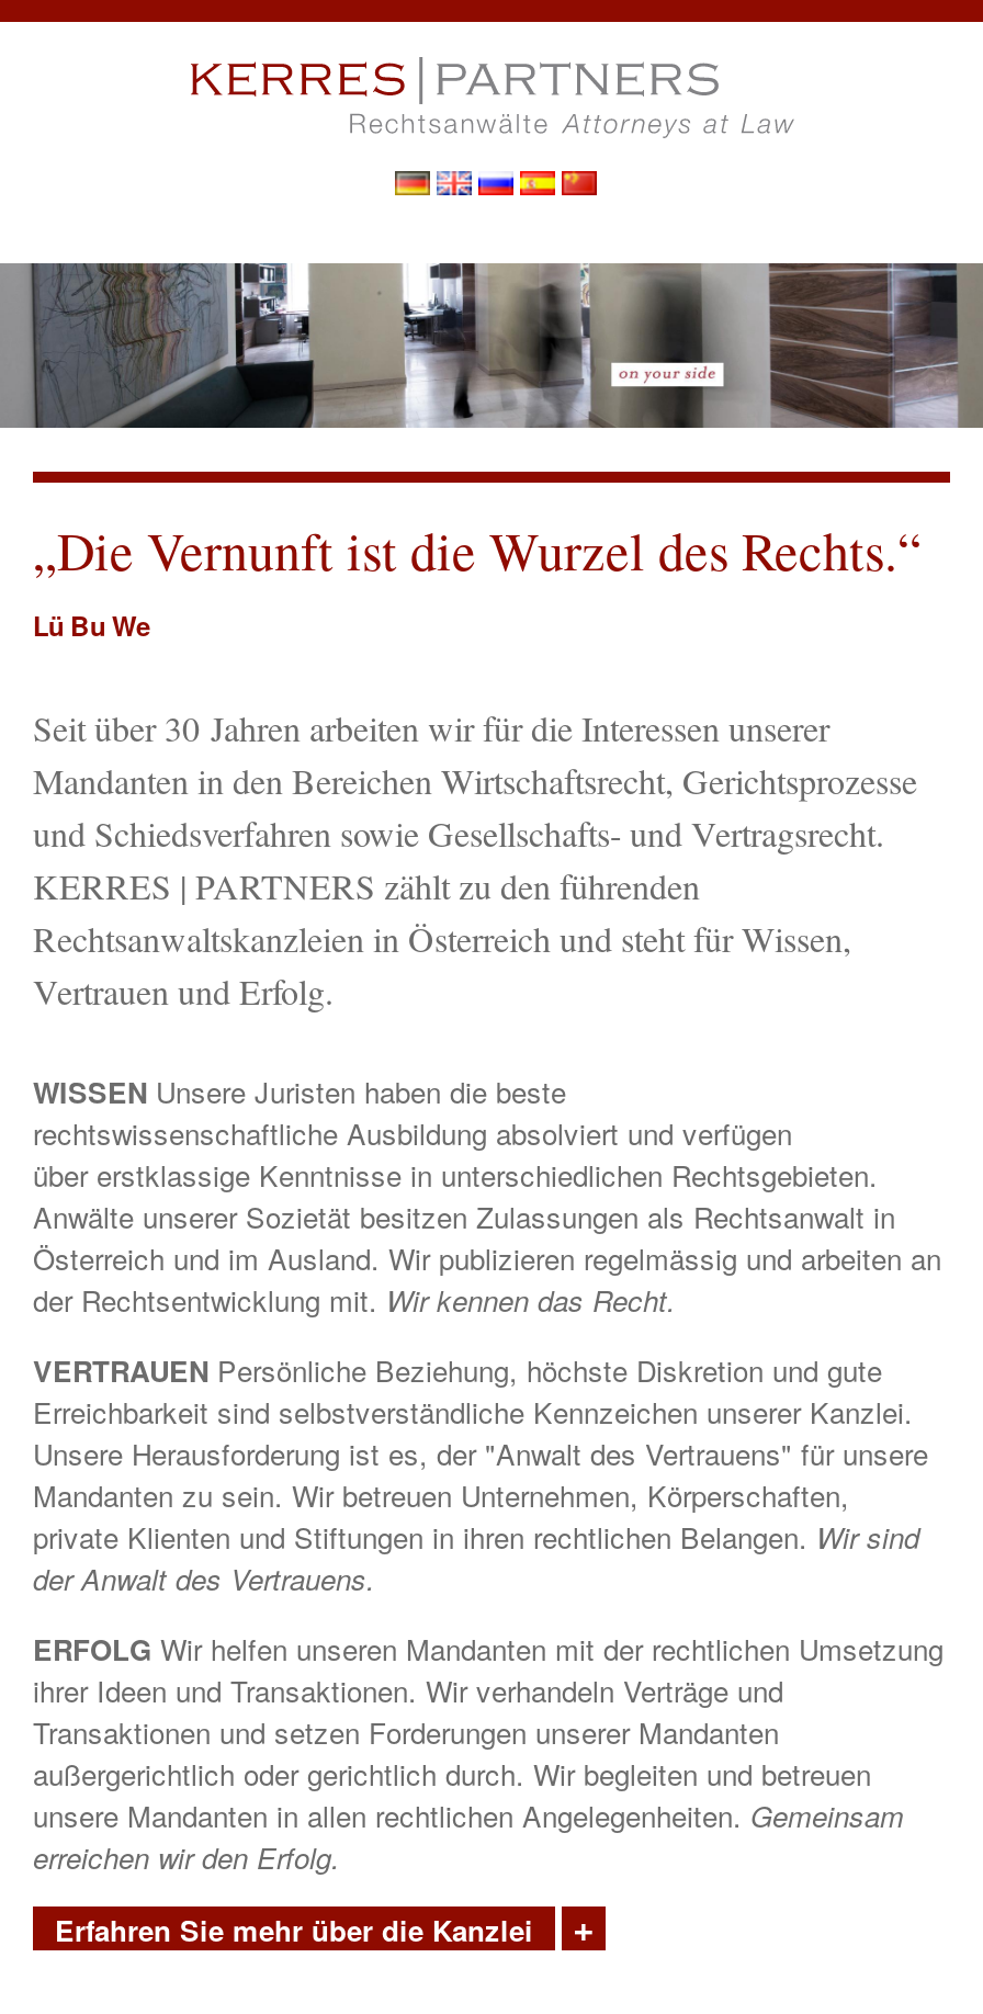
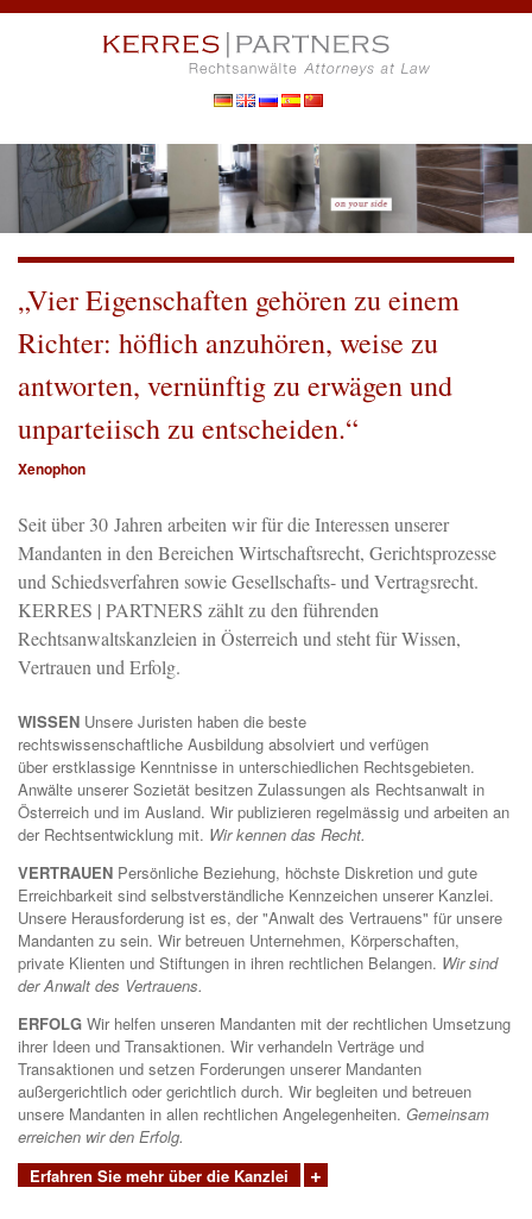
- „Die Vernunft ist die Wurzel des Rechts.“
- Lü Bu We
+ „Vier Eigenschaften gehören zu einem
+ Richter: höflich anzuhören, weise zu
+ antworten, vernünftig zu erwägen und
+ unparteiisch zu entscheiden.“
+ Xenophon
